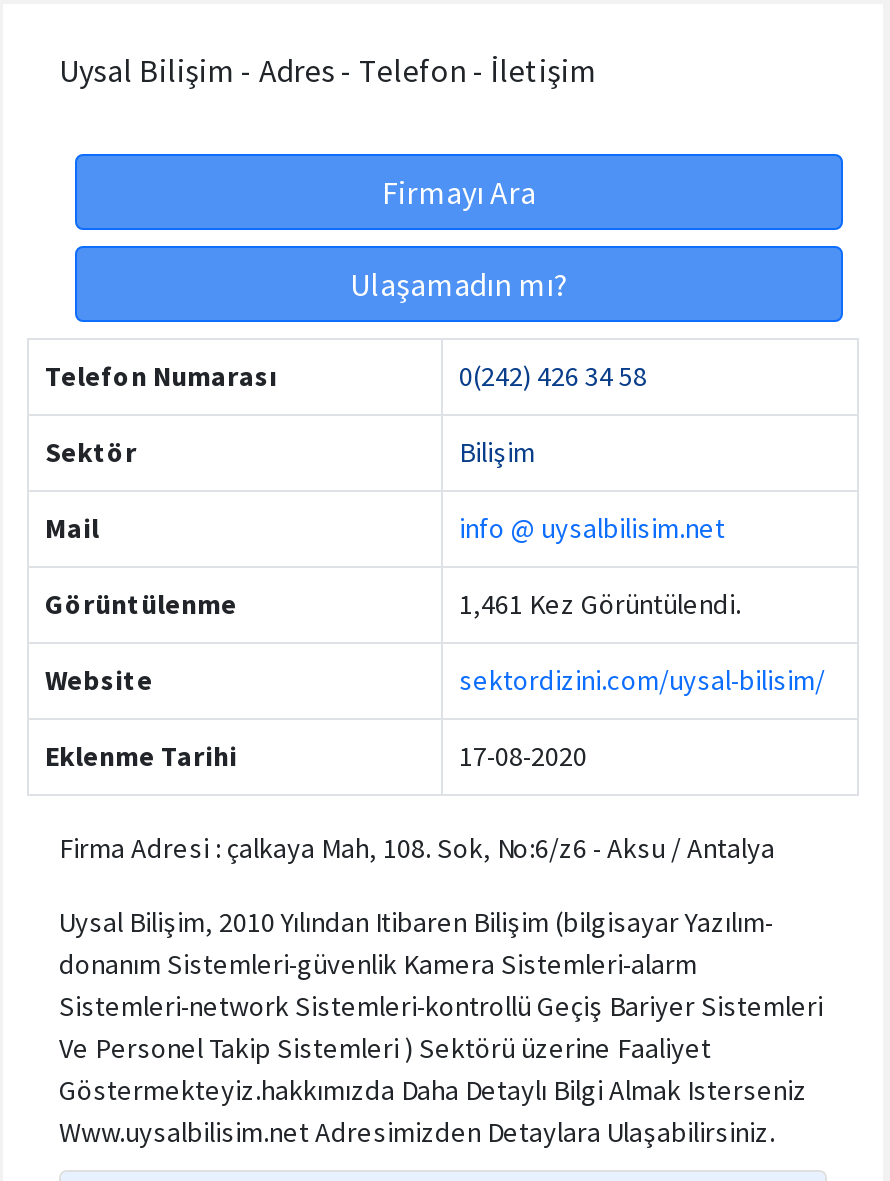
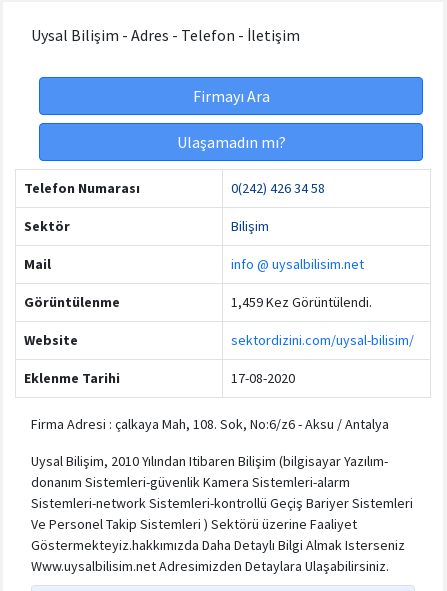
- 1,461 Kez Görüntülendi.
+ 1,459 Kez Görüntülendi.
